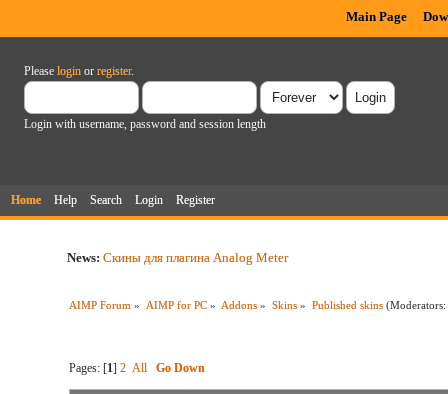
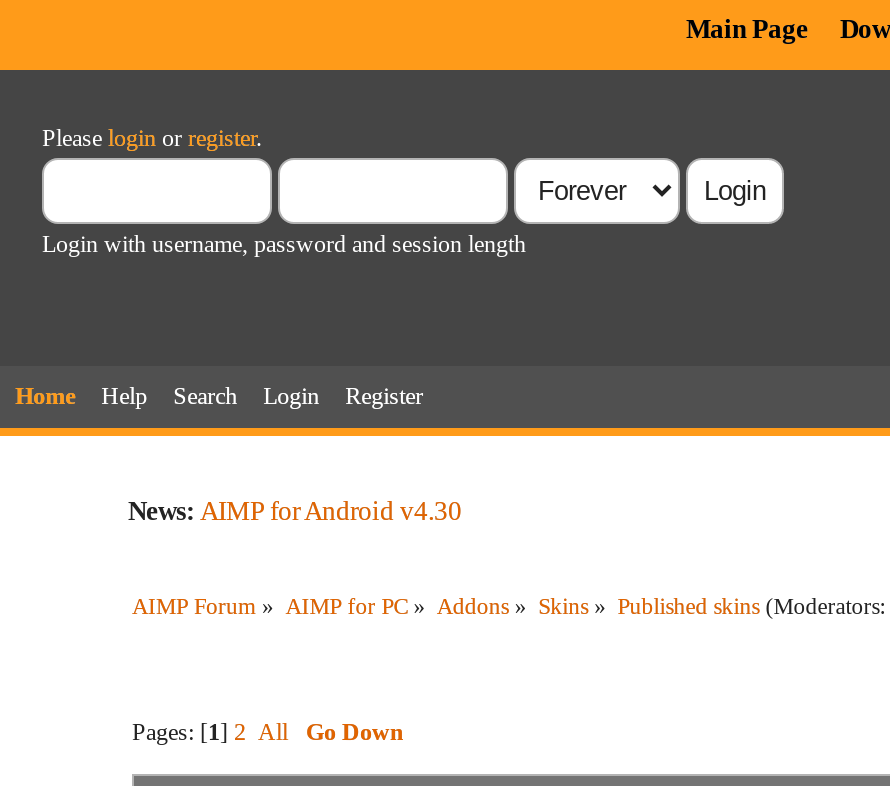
- News: Скины для плагина Analog Meter
+ News: AIMP for Android v4.30
